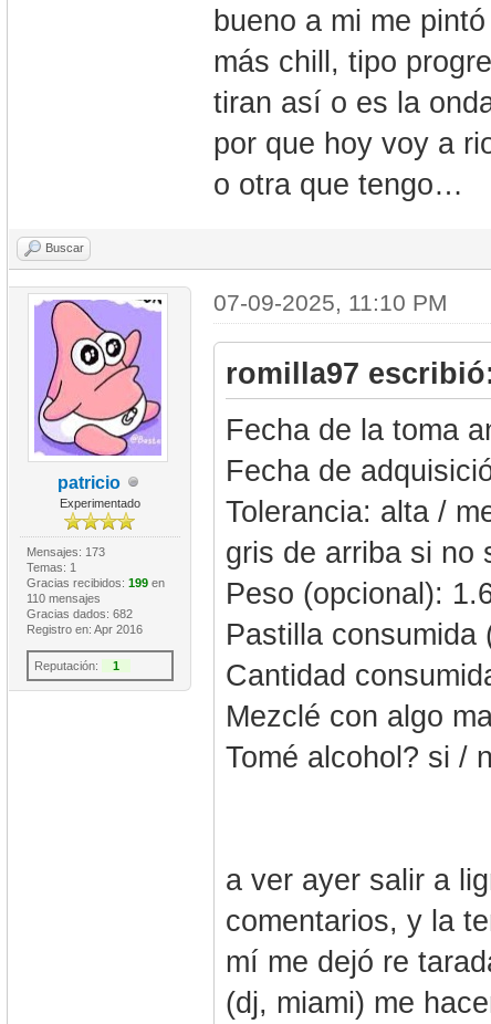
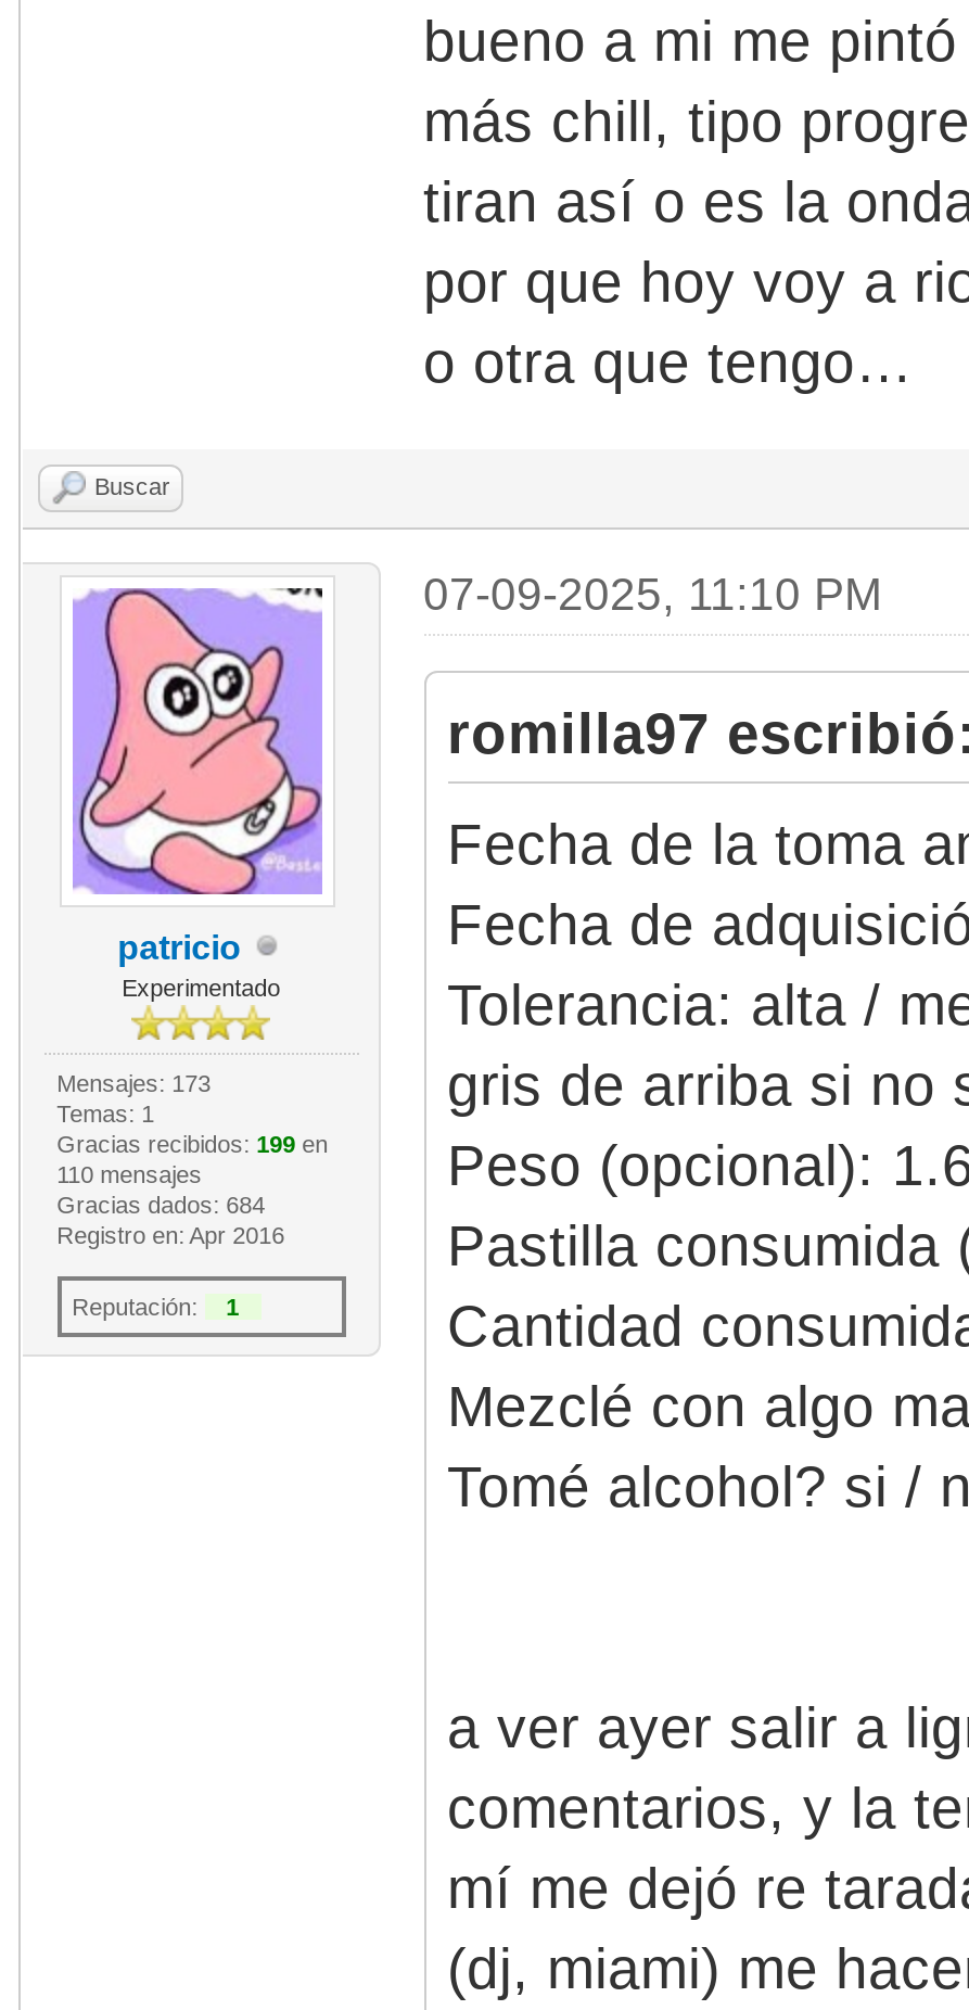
- Gracias dados: 682
+ Gracias dados: 684
